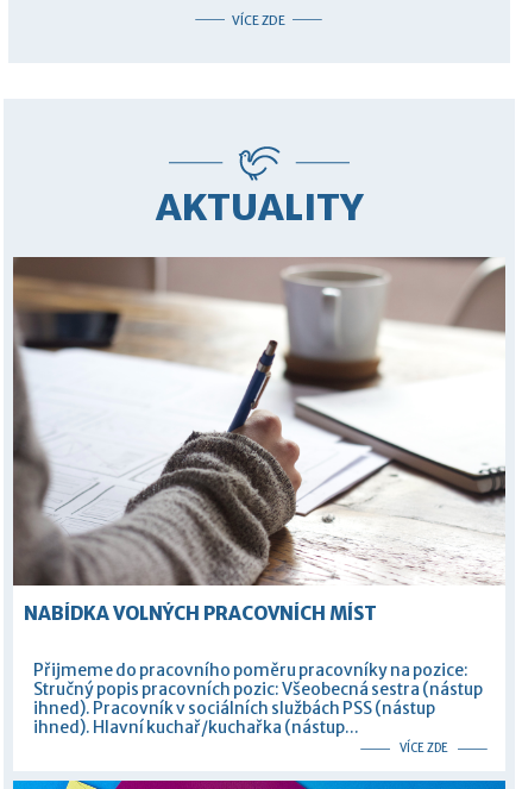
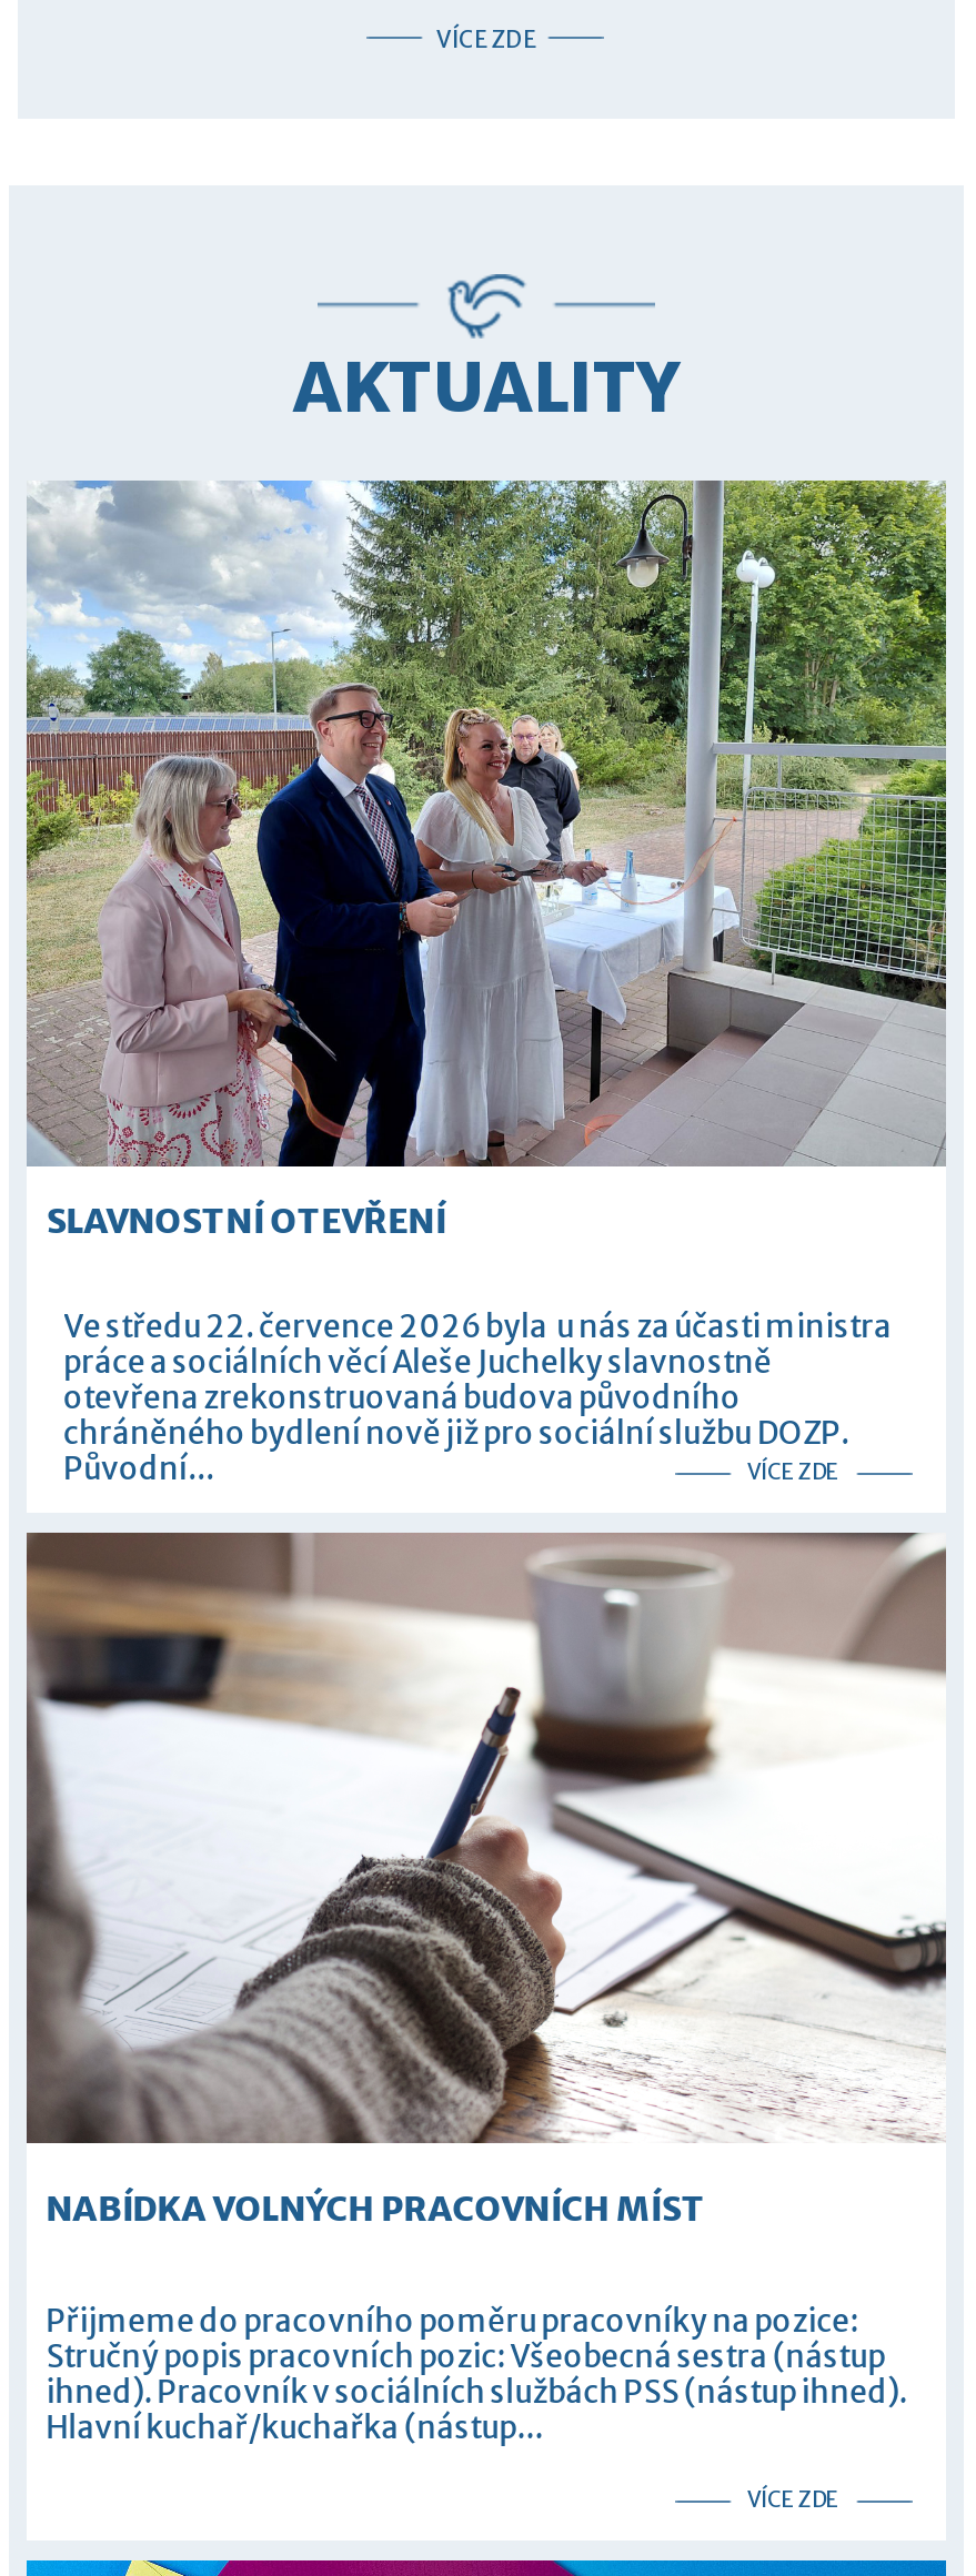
+ [image]
+ SLAVNOSTNÍ OTEVŘENÍ
+ Ve středu 22. července 2026 byla u nás za účasti ministra
+ práce a sociálních věcí Aleše Juchelky slavnostně
+ otevřena zrekonstruovaná budova původního
+ chráněného bydlení nově již pro sociální službu DOZP.
+ Původní...
+ VÍCE ZDE

moved down: [image]
